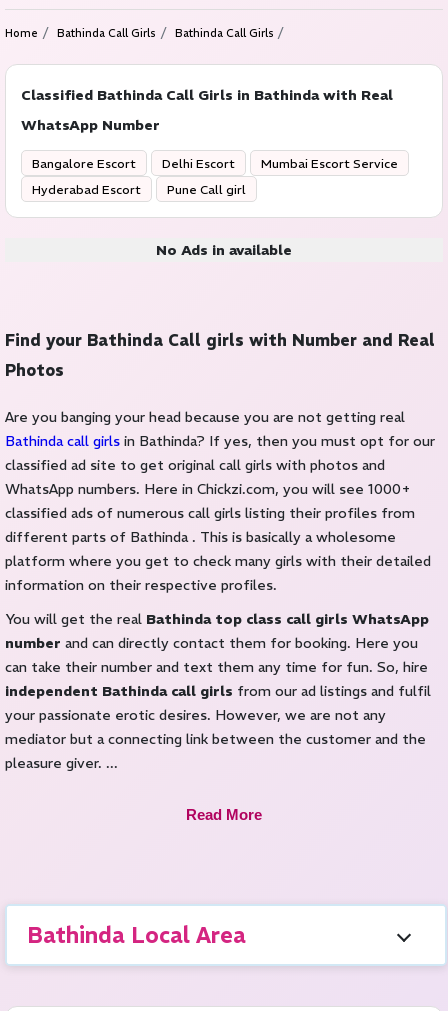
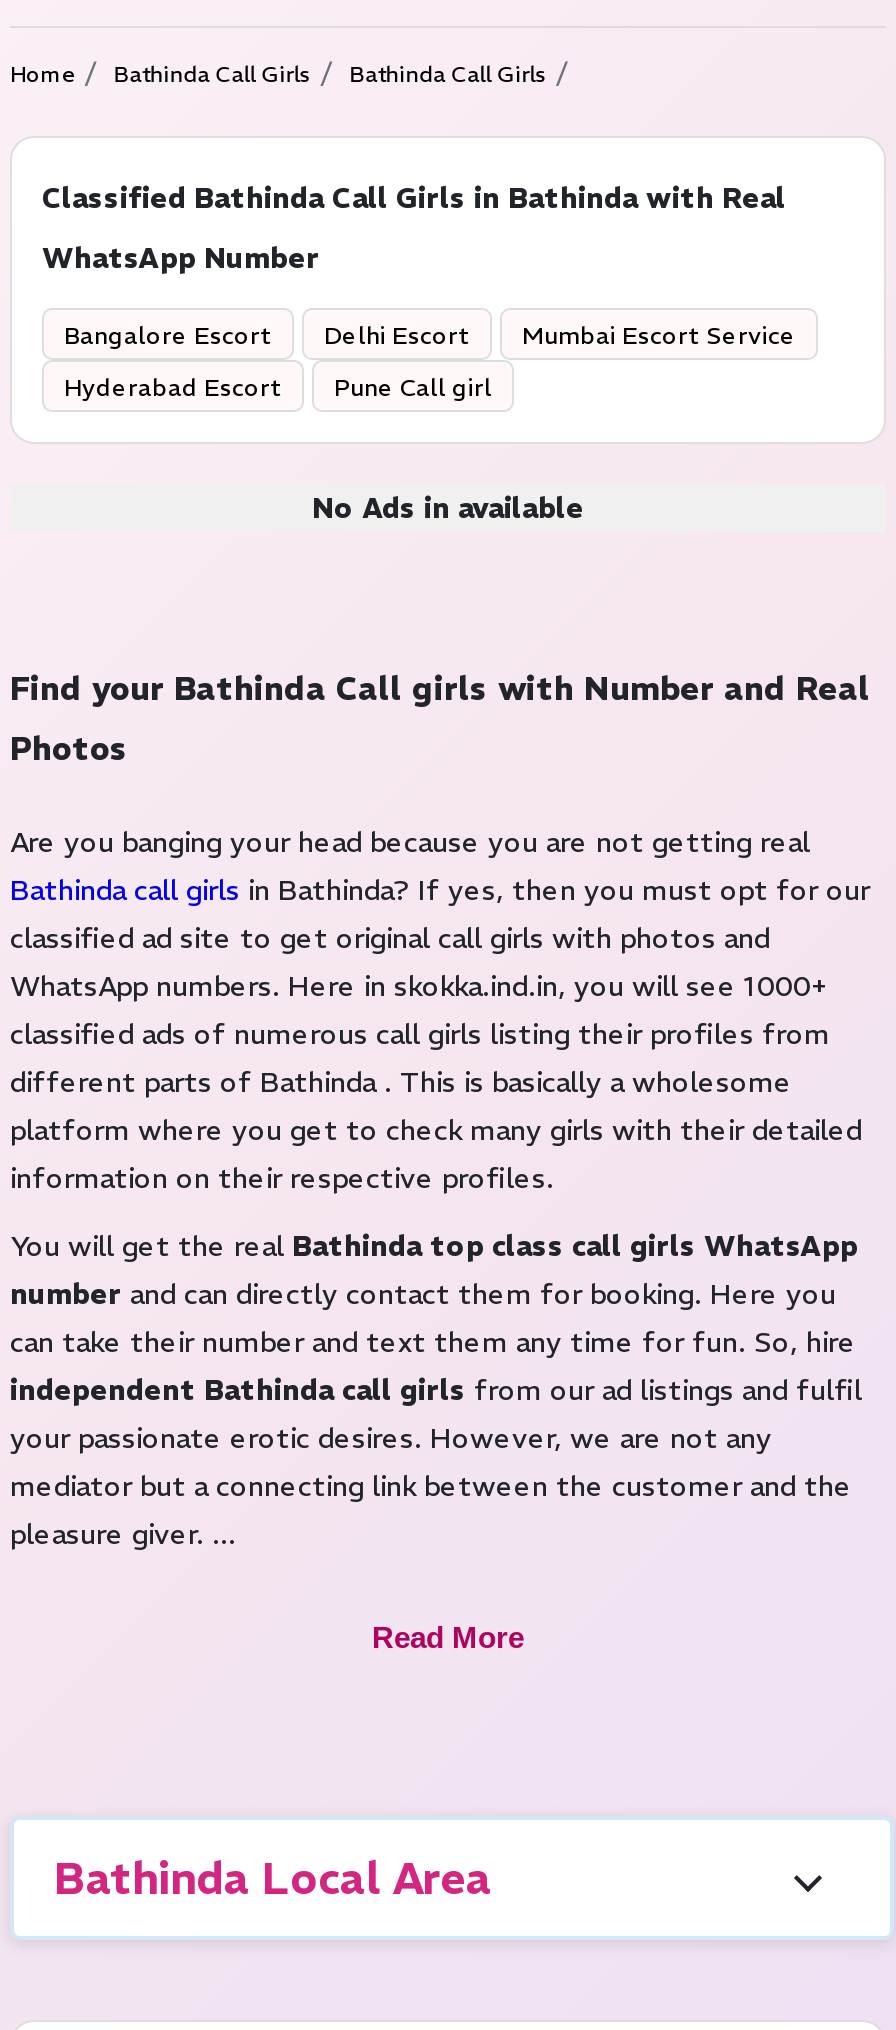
- WhatsApp numbers. Here in Chickzi.com, you will see 1000+
+ WhatsApp numbers. Here in skokka.ind.in, you will see 1000+
